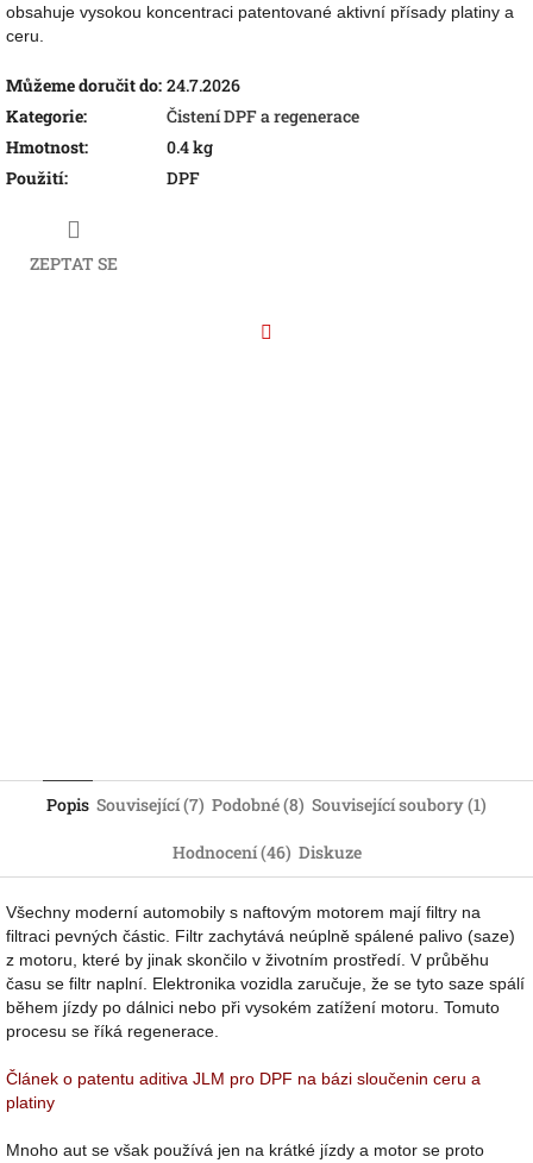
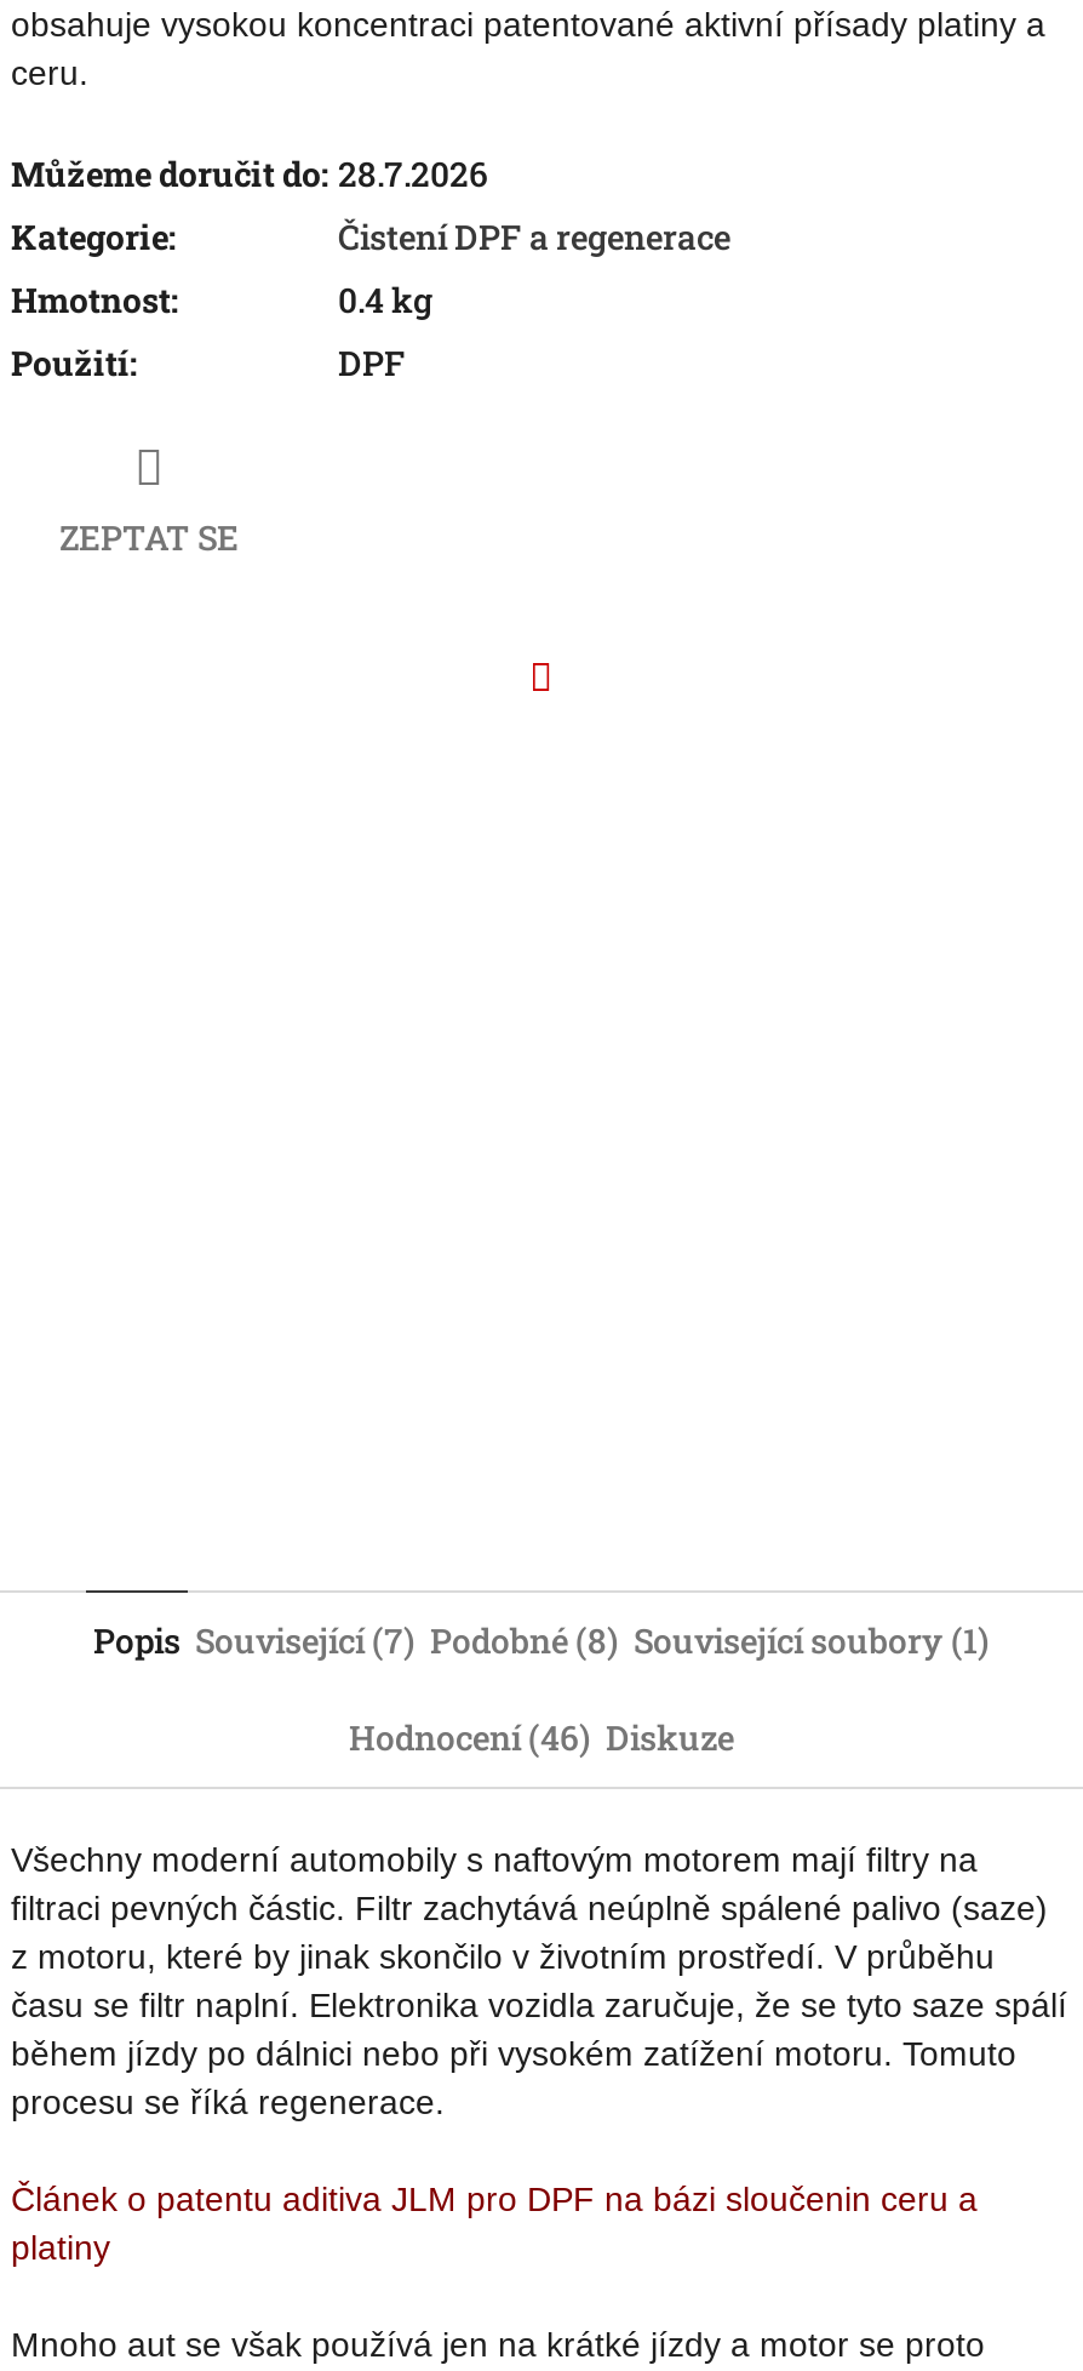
- Můžeme doručit do: 24.7.2026
+ Můžeme doručit do: 28.7.2026
